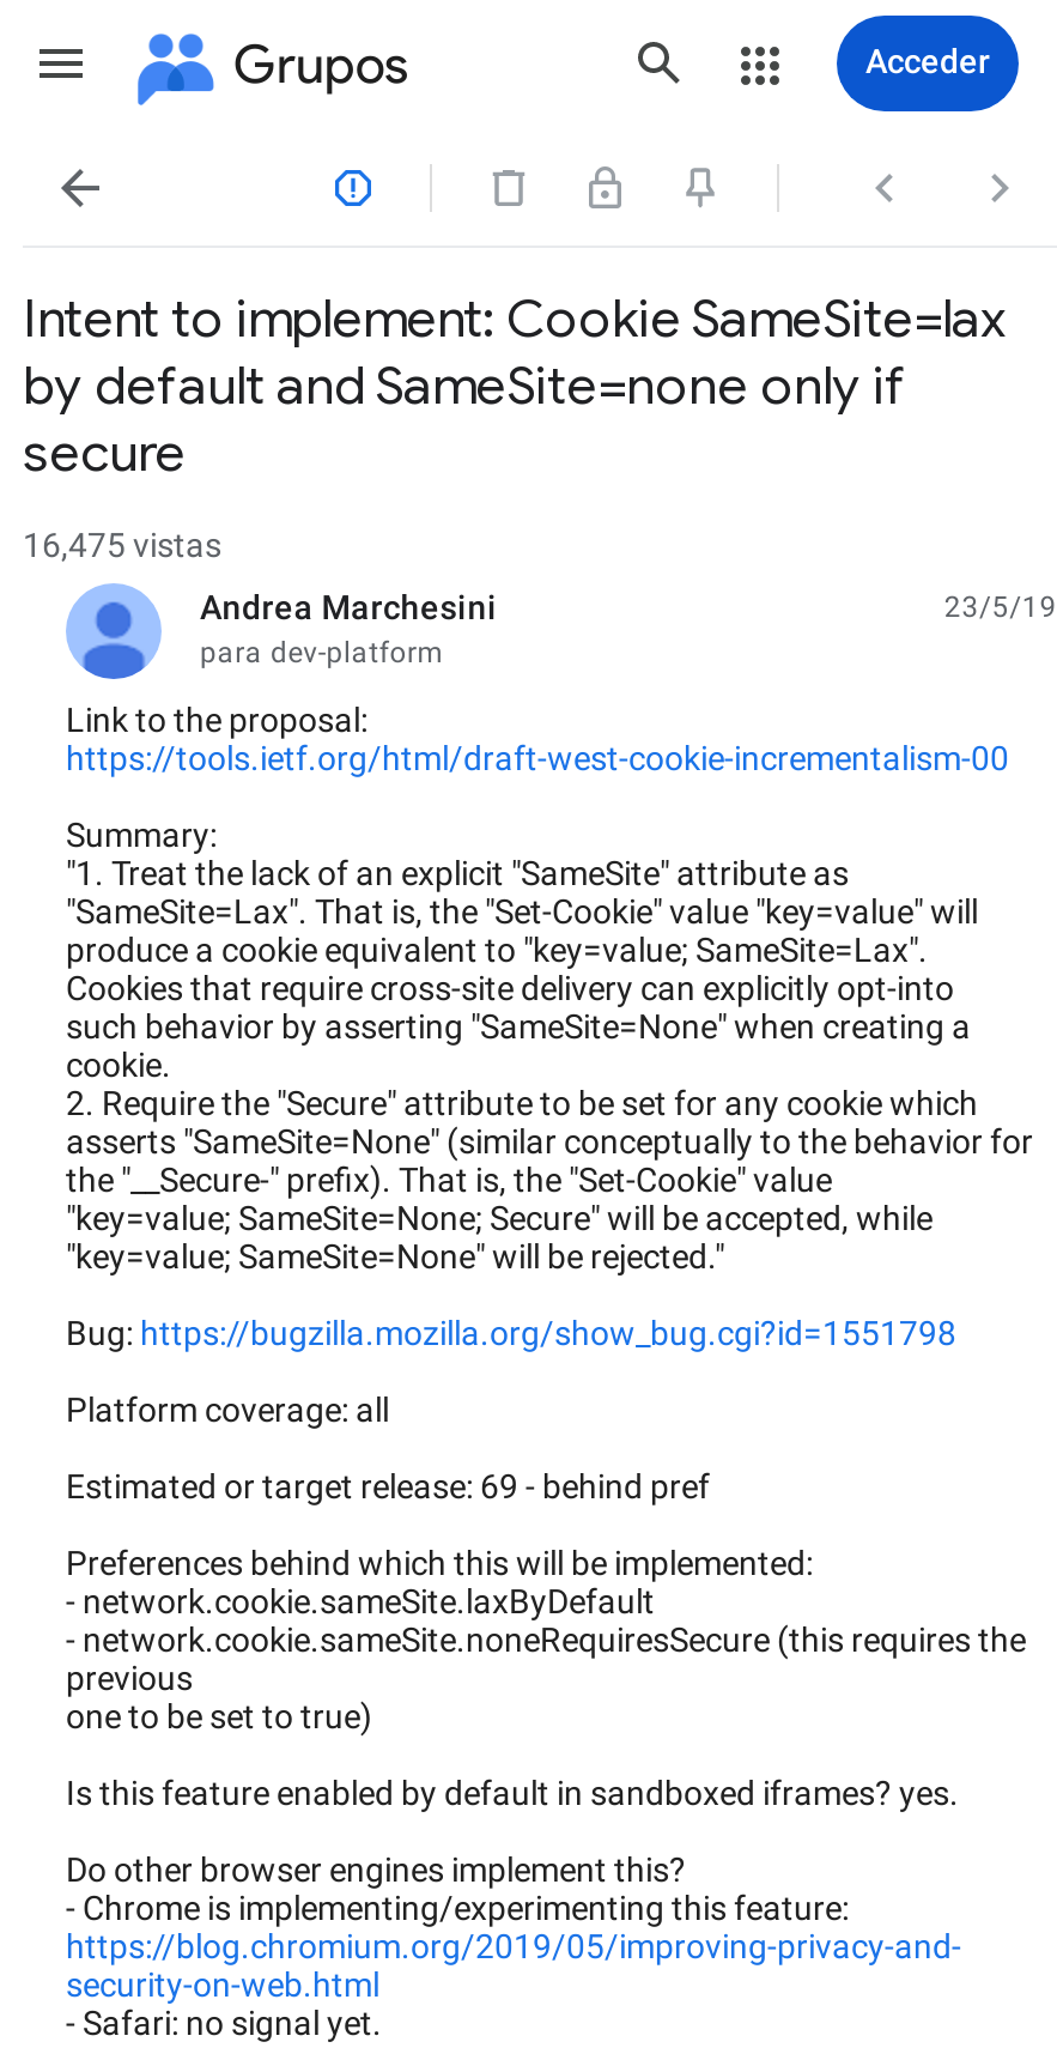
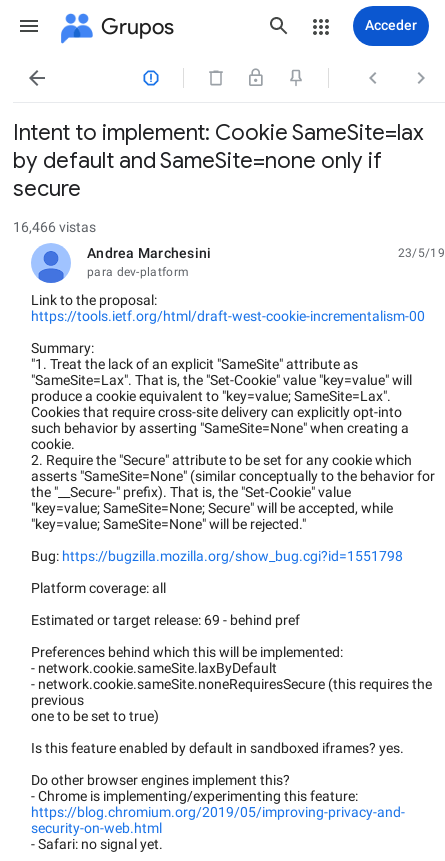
- 16,475 vistas
+ 16,466 vistas
